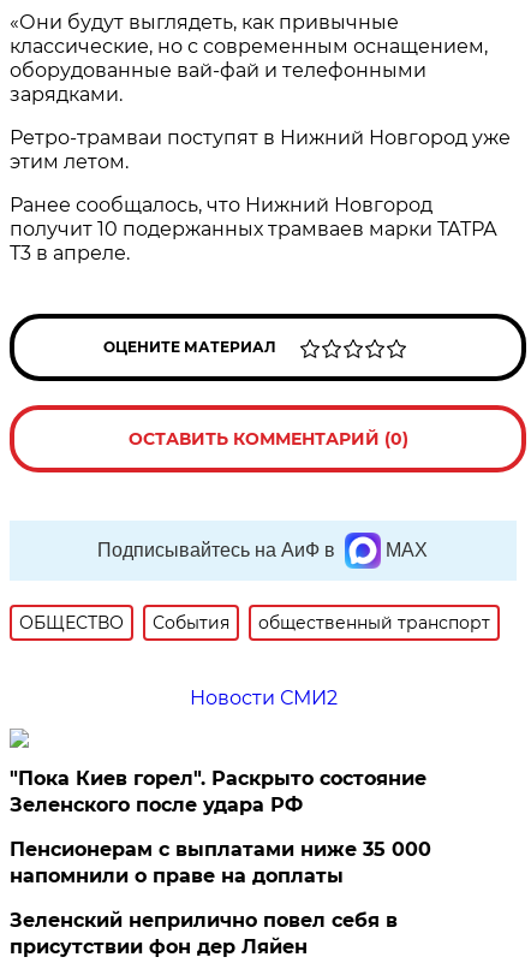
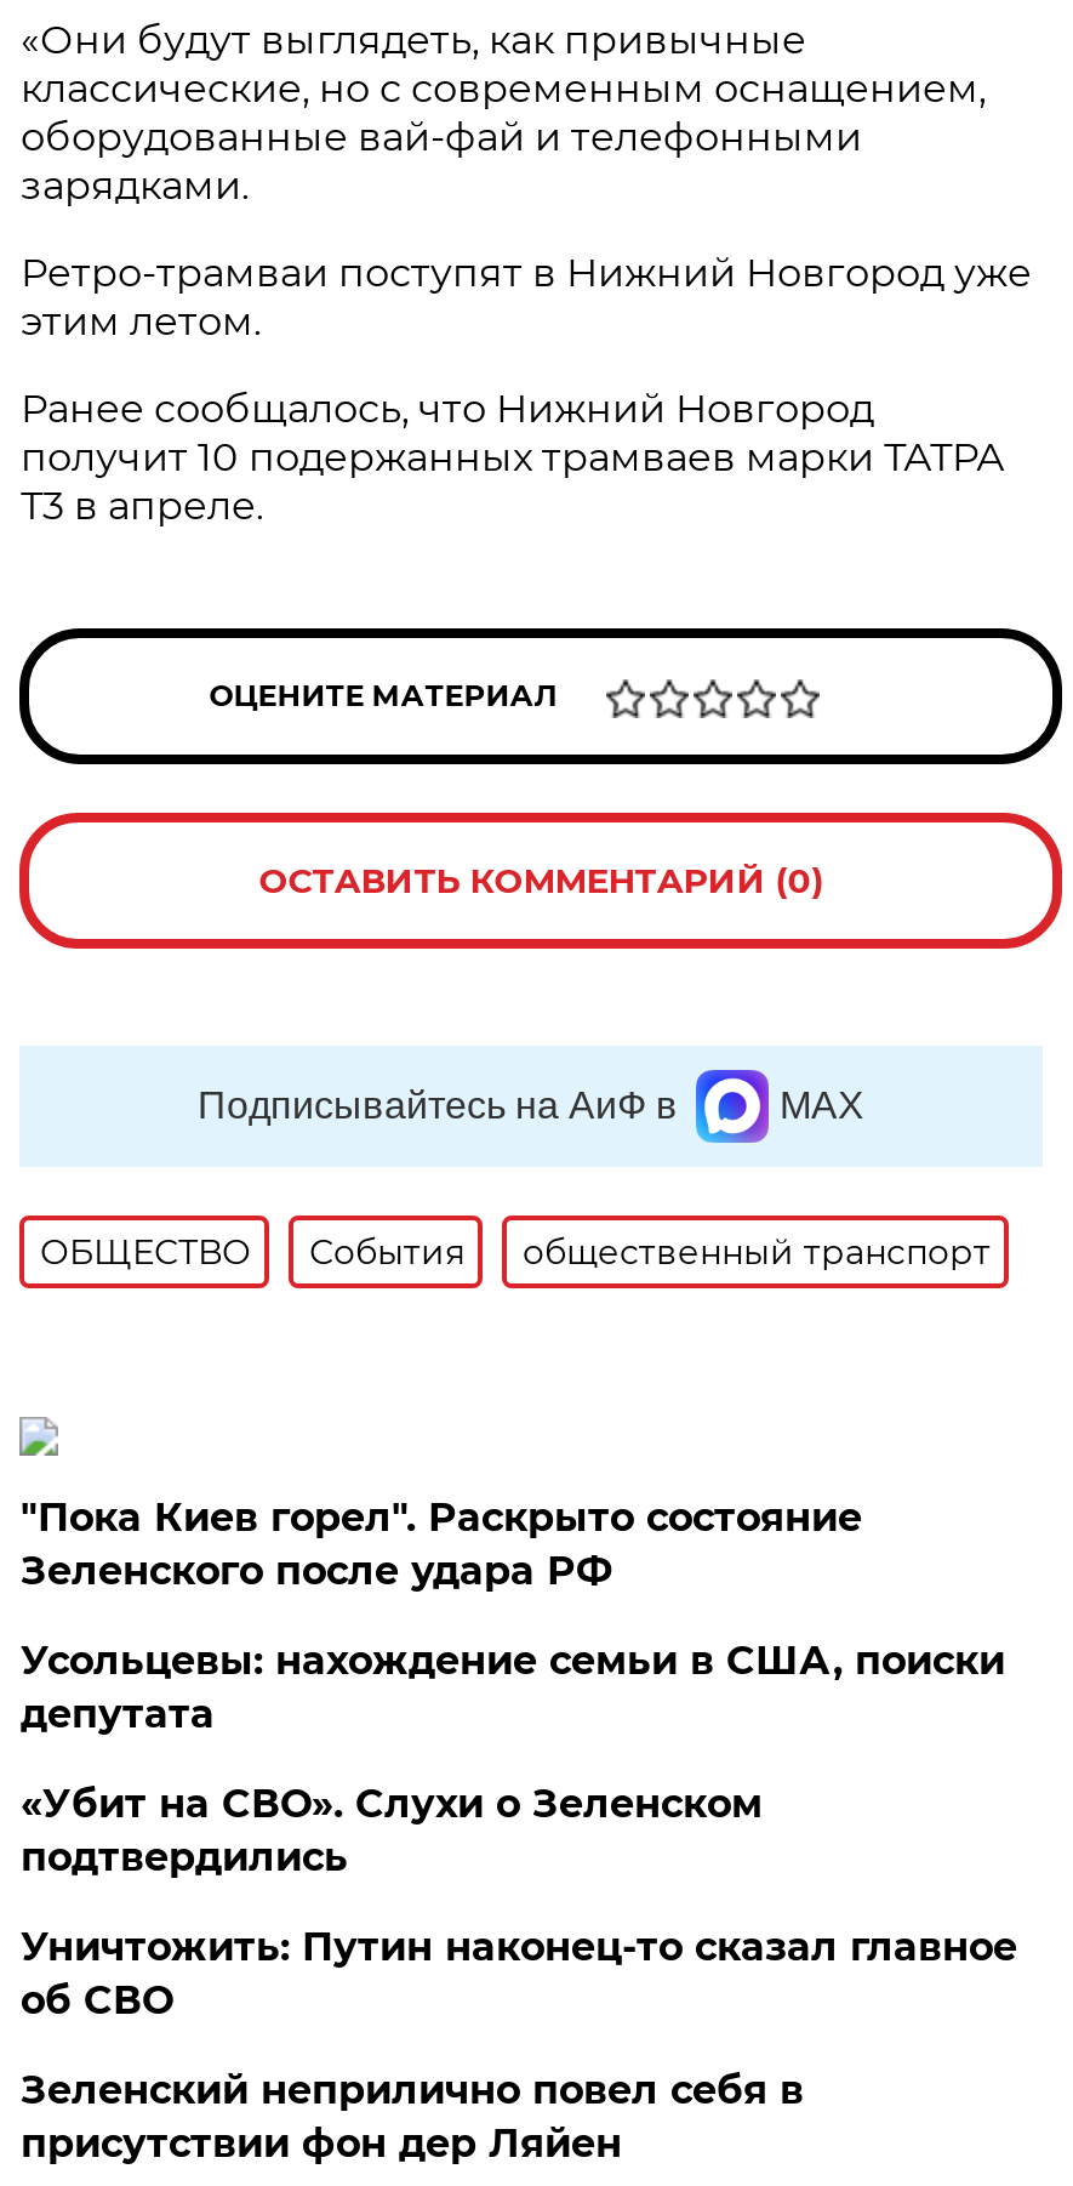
- Новости СМИ2

moved up: "Пока Киев горел". Раскрыто состояние | Зеленского после удара РФ

- Пенсионерам с выплатами ниже 35 000
- напомнили о праве на доплаты
+ Усольцевы: нахождение семьи в США, поиски
+ депутата
+ «Убит на СВО». Слухи о Зеленском
+ подтвердились
+ Уничтожить: Путин наконец-то сказал главное
+ об СВО
